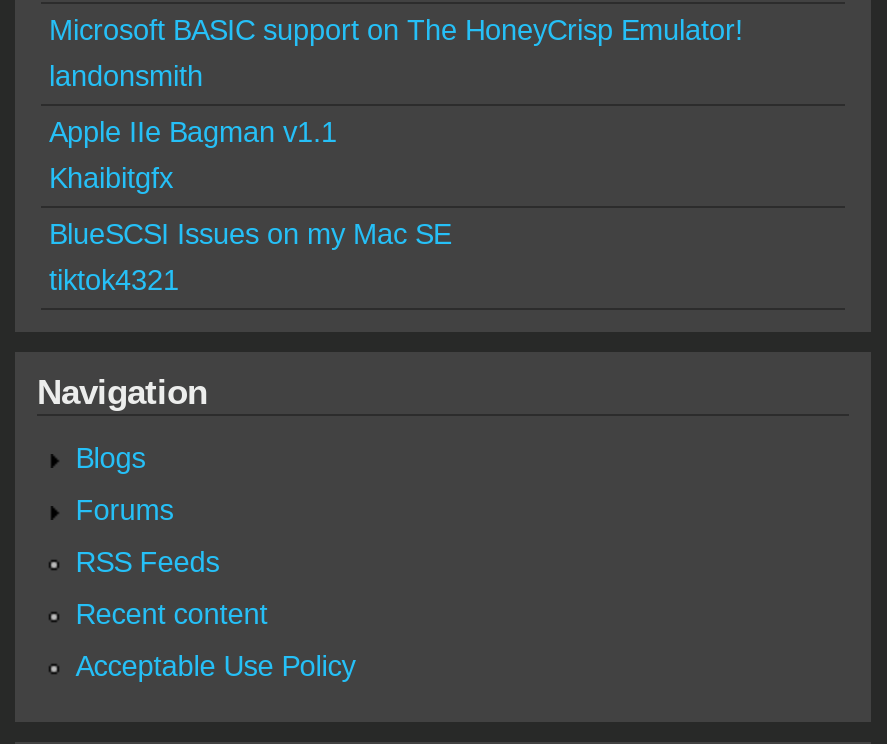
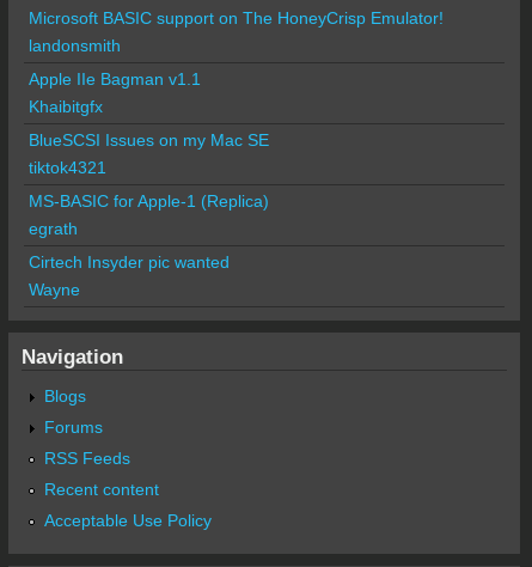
+ MS-BASIC for Apple-1 (Replica)
+ egrath
+ Cirtech Insyder pic wanted
+ Wayne
